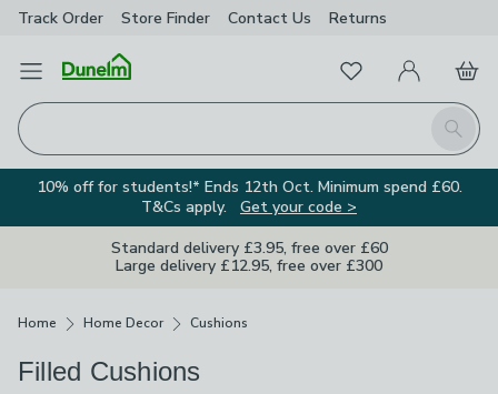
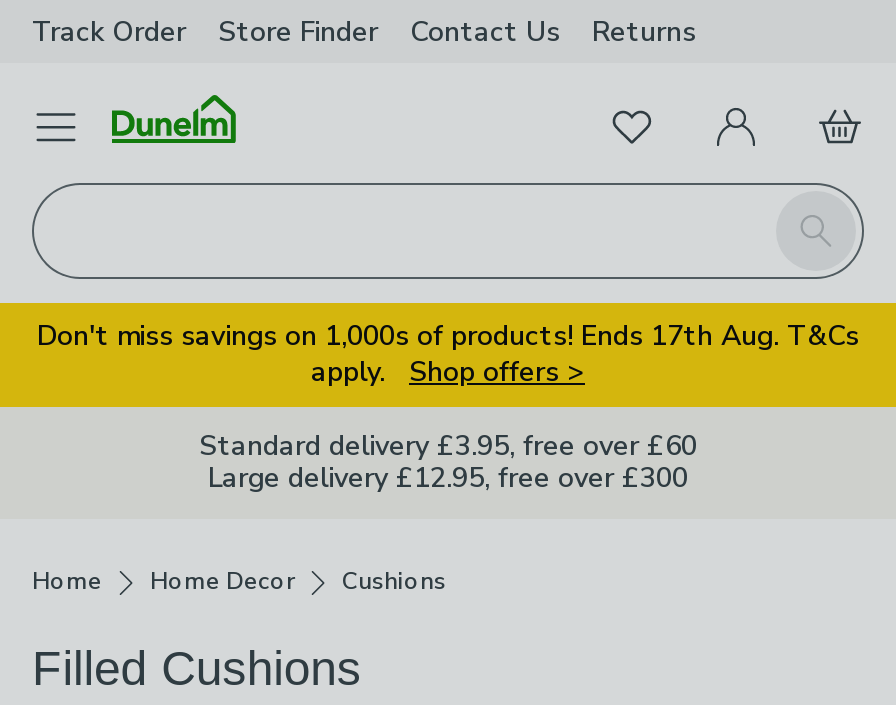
- 10% off for students!* Ends 12th Oct. Minimum spend £60.
- T&Cs apply. Get your code >
+ Don't miss savings on 1,000s of products! Ends 17th Aug. T&Cs
+ apply. Shop offers >
